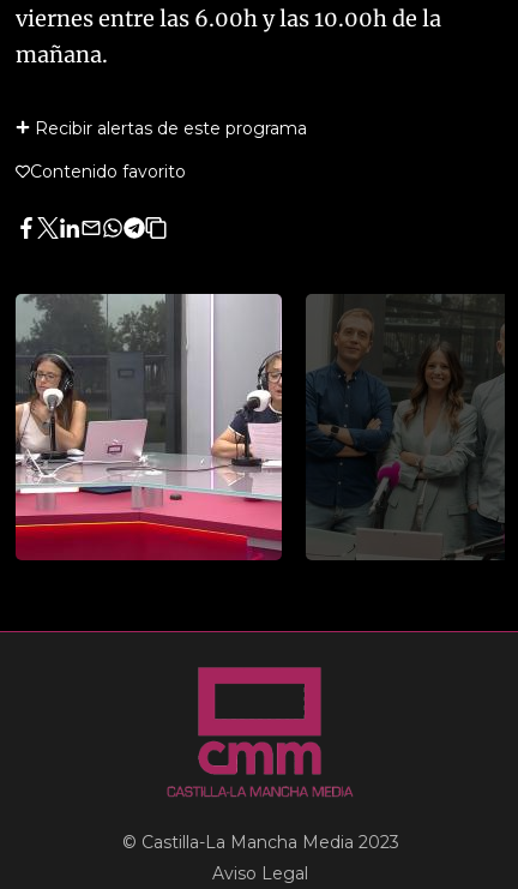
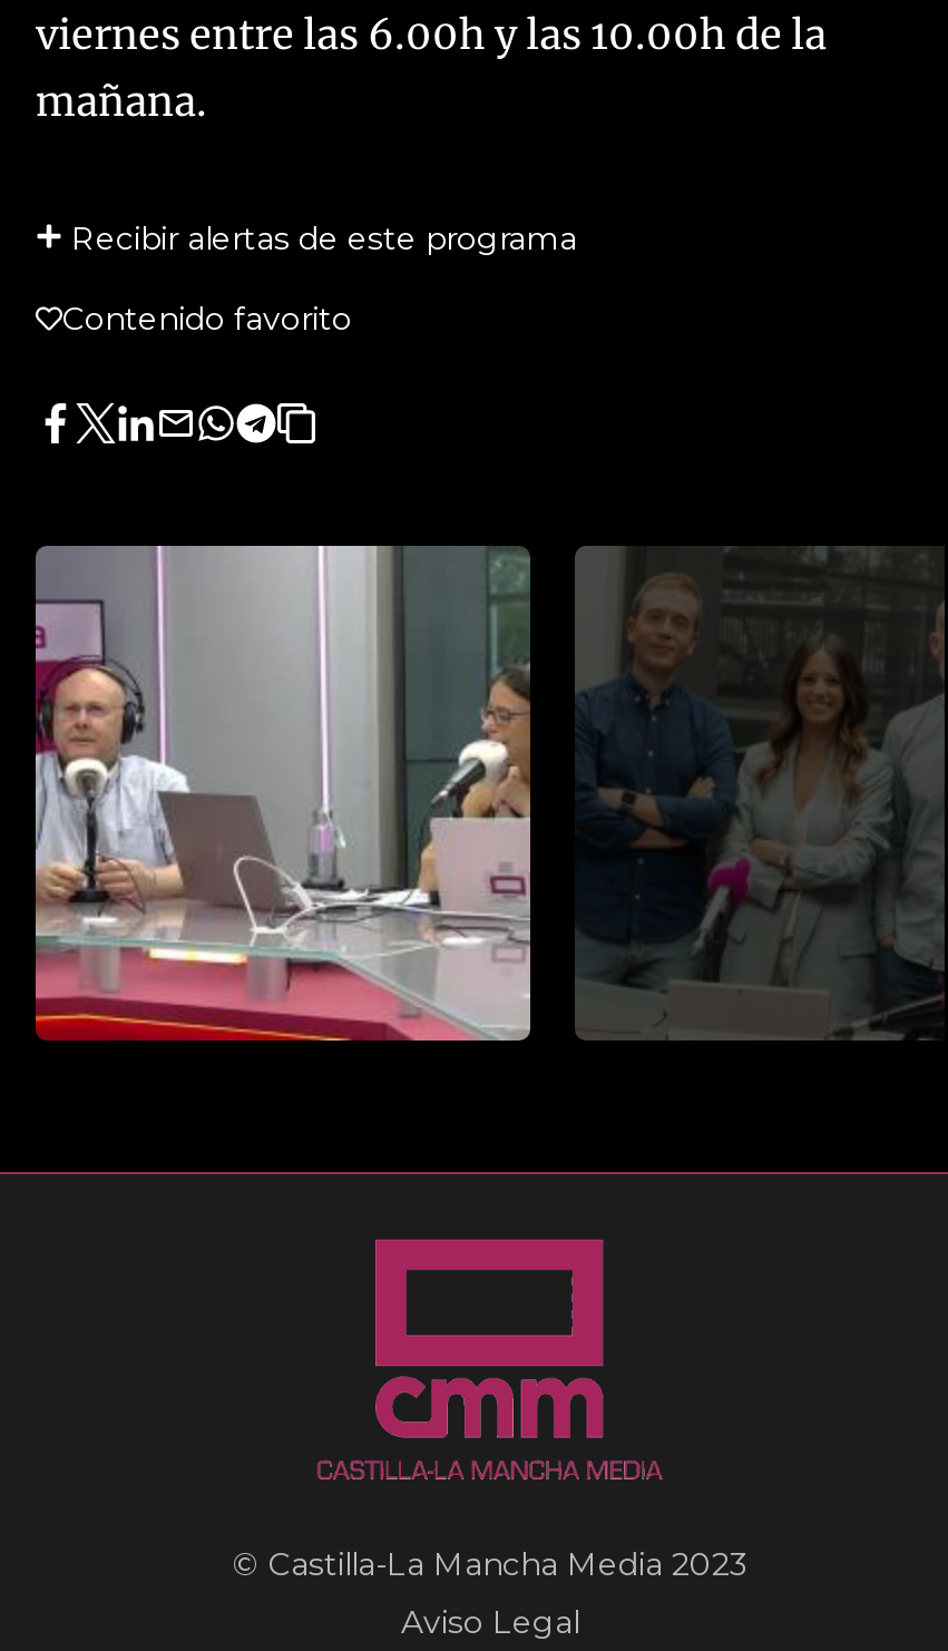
- [image]
+ [image]
